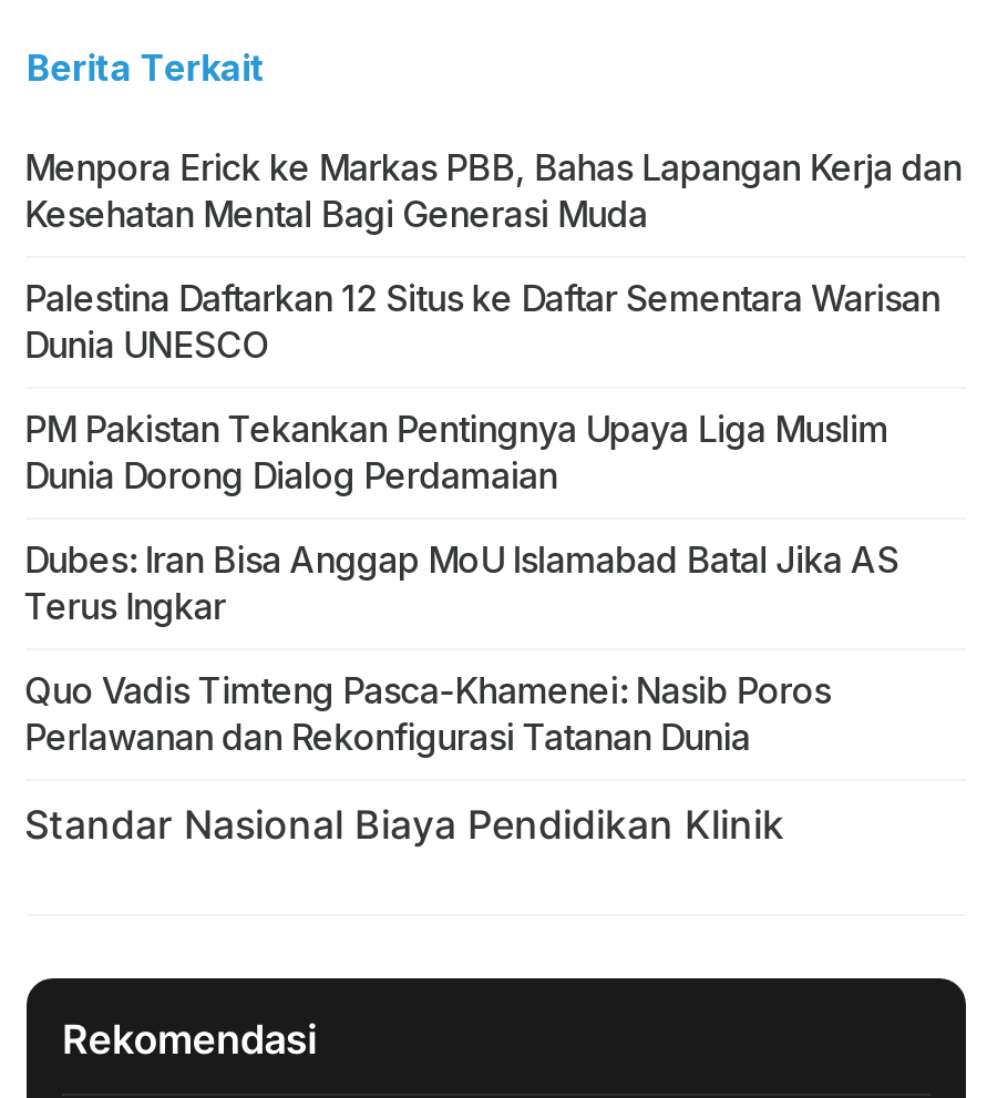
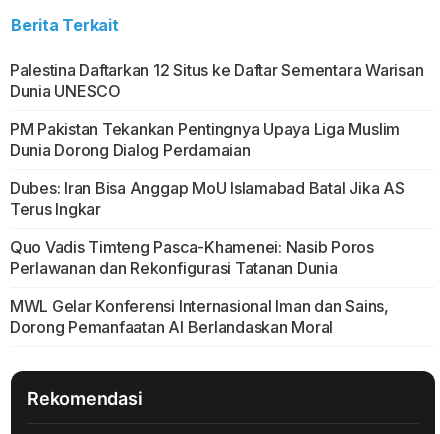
- Menpora Erick ke Markas PBB, Bahas Lapangan Kerja dan
- Kesehatan Mental Bagi Generasi Muda

+ MWL Gelar Konferensi Internasional Iman dan Sains,
+ Dorong Pemanfaatan AI Berlandaskan Moral
